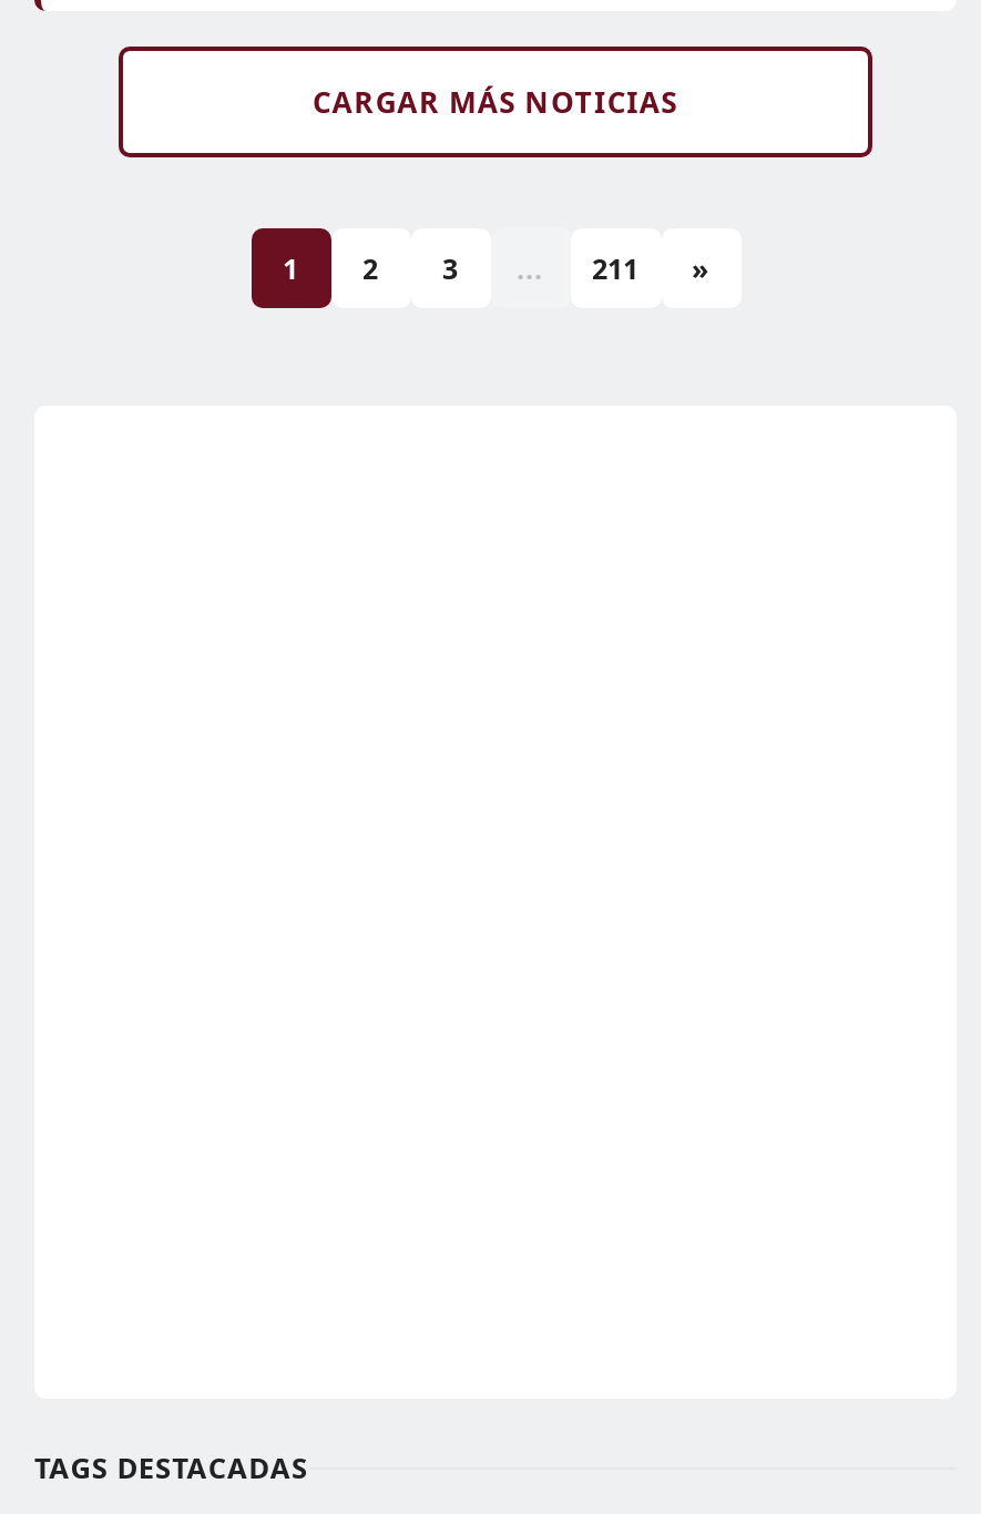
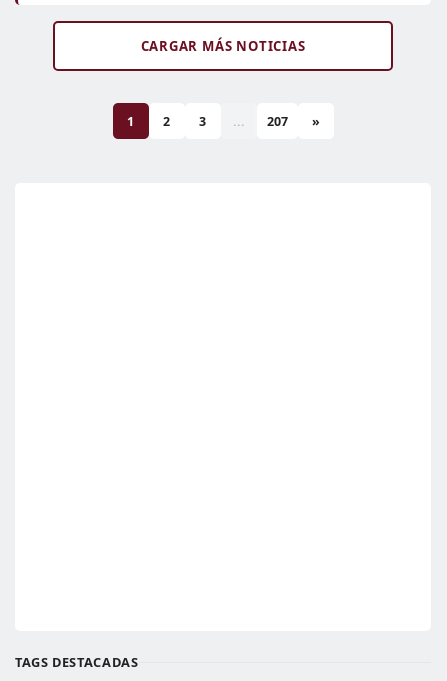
- 211
+ 207
